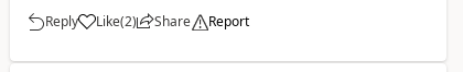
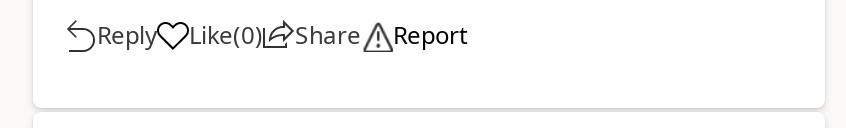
- (2)
+ (0)
